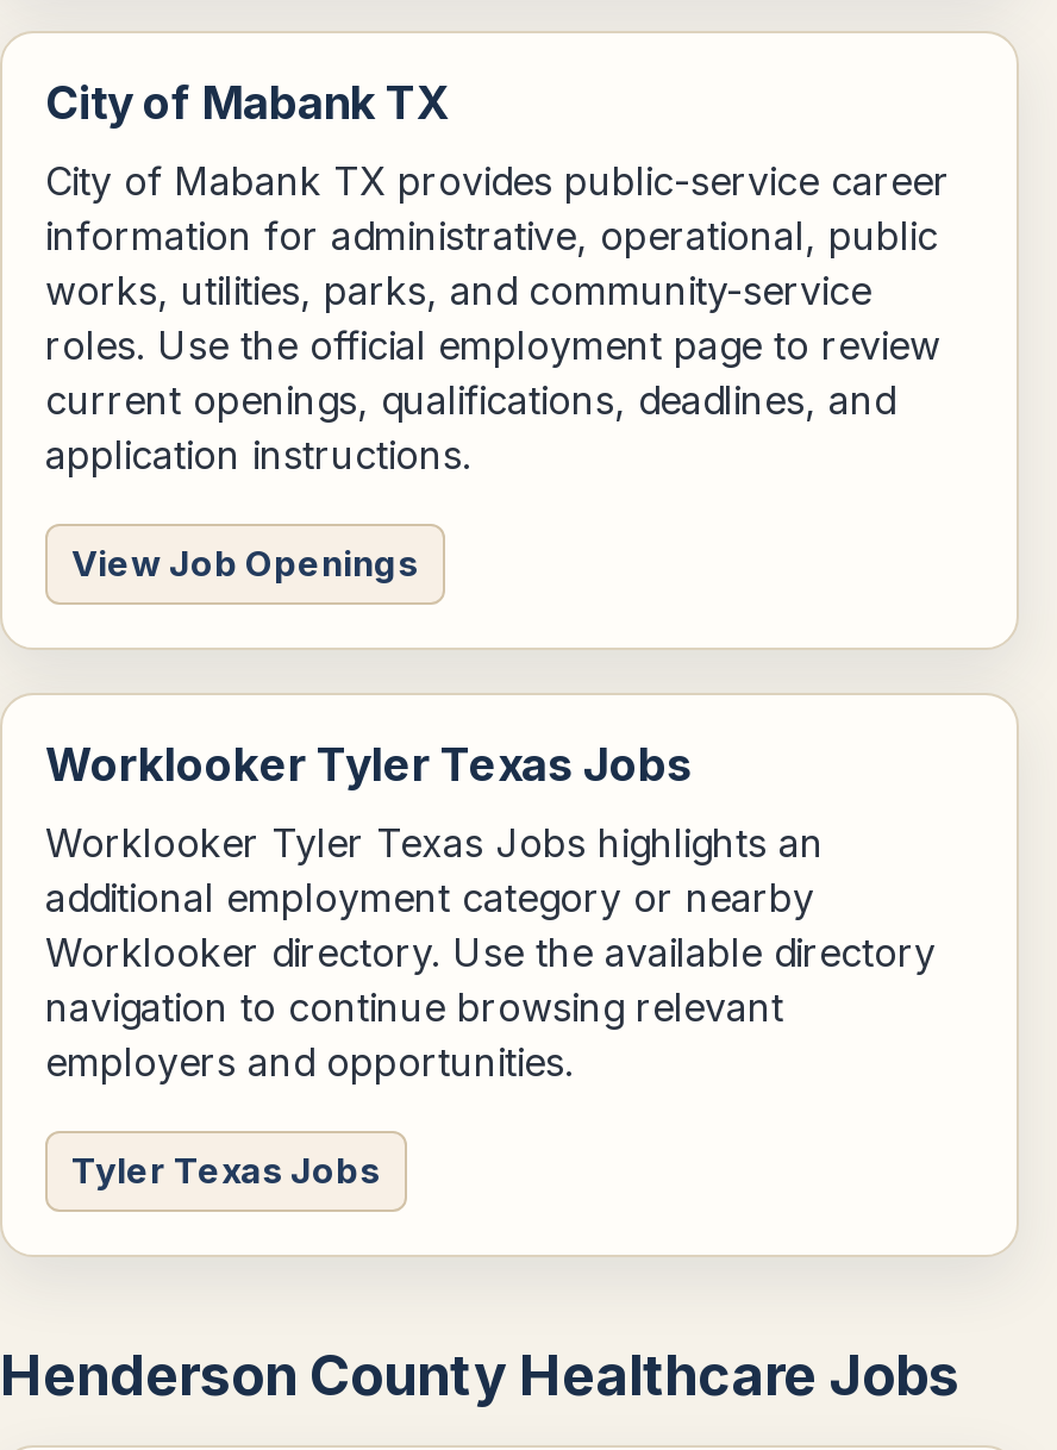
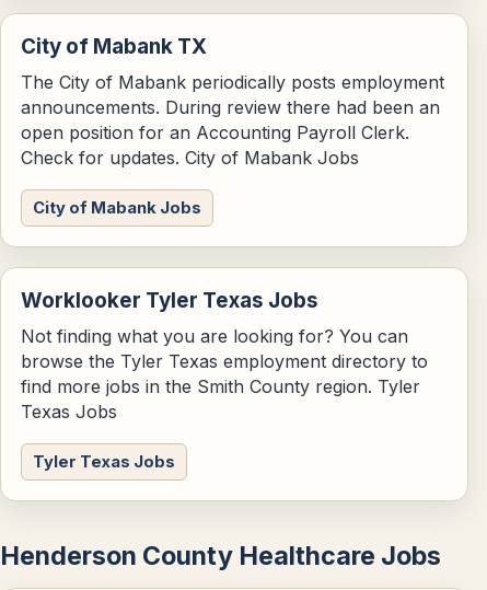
- City of Mabank TX provides public-service career
- information for administrative, operational, public
- works, utilities, parks, and community-service
- roles. Use the official employment page to review
- current openings, qualifications, deadlines, and
- application instructions.
+ The City of Mabank periodically posts employment
+ announcements. During review there had been an
+ open position for an Accounting Payroll Clerk.
+ Check for updates. City of Mabank Jobs

- View Job Openings
+ City of Mabank Jobs

- Worklooker Tyler Texas Jobs highlights an
- additional employment category or nearby
- Worklooker directory. Use the available directory
- navigation to continue browsing relevant
- employers and opportunities.
+ Not finding what you are looking for? You can
+ browse the Tyler Texas employment directory to
+ find more jobs in the Smith County region. Tyler
+ Texas Jobs
